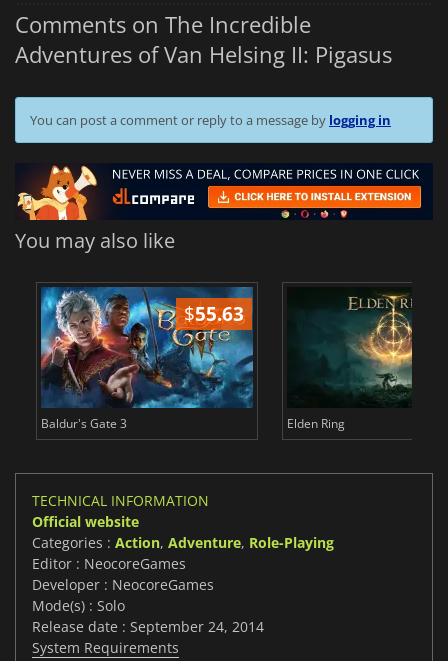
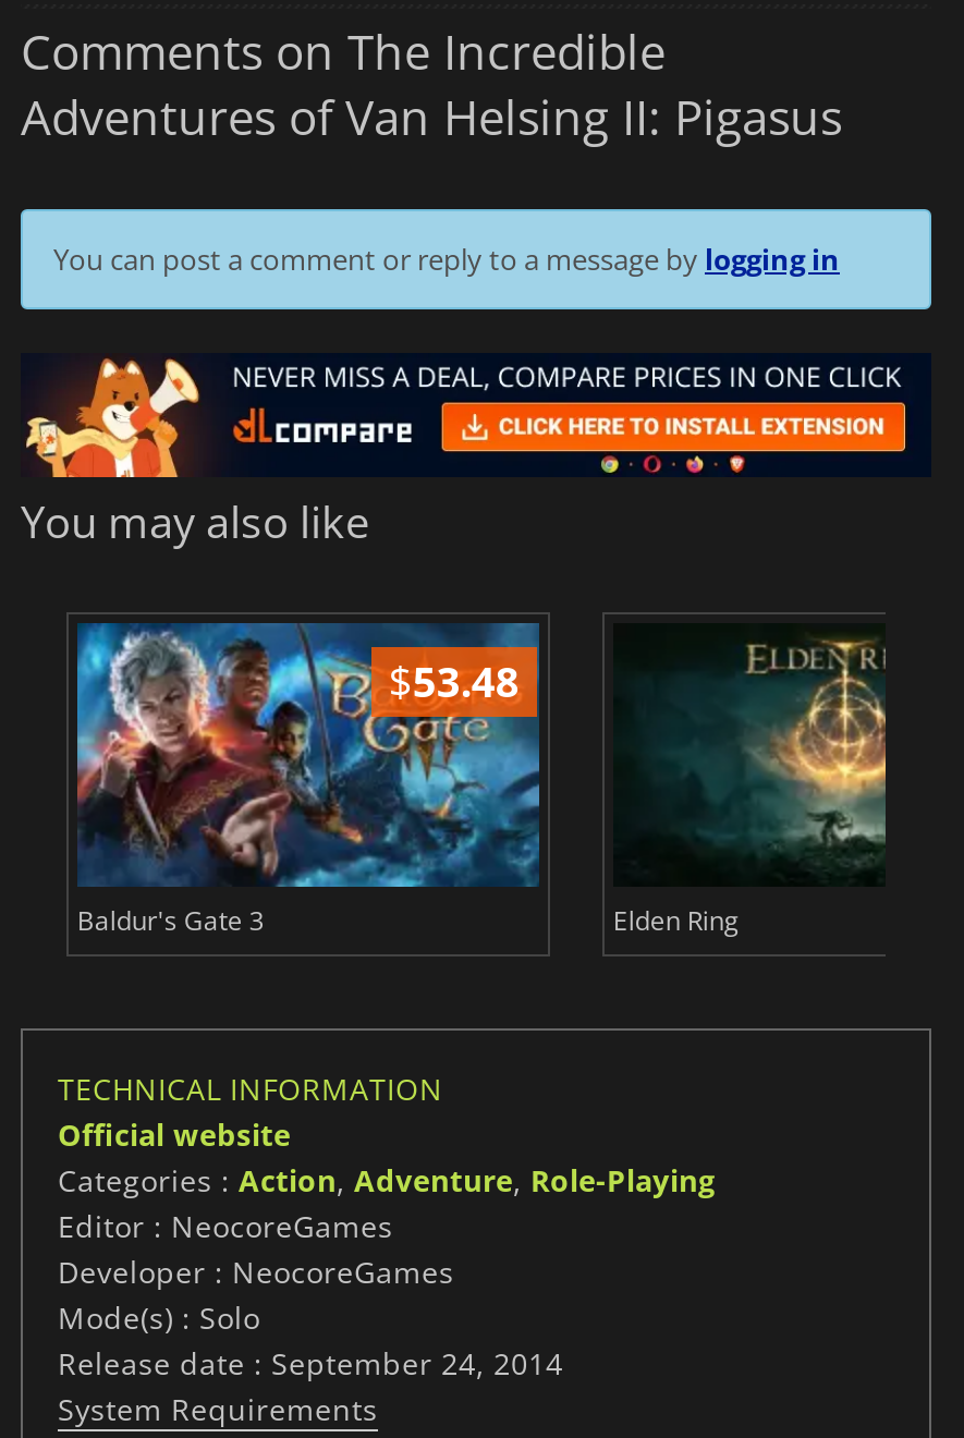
- $55.63
+ $53.48
